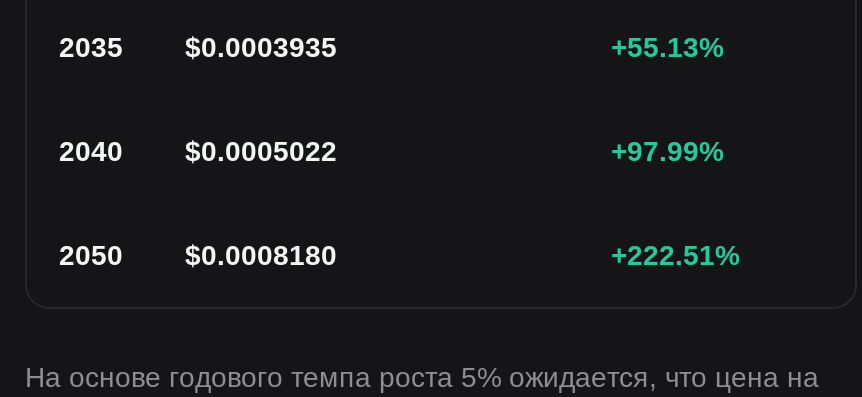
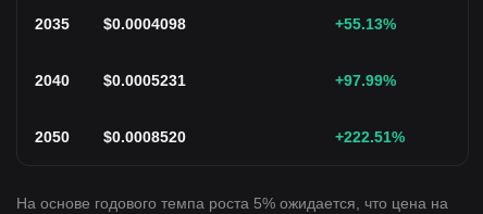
- 2035 $0.0003935
+ 2035 $0.0004098

- 2040 $0.0005022
+ 2040 $0.0005231

- 2050 $0.0008180
+ 2050 $0.0008520
